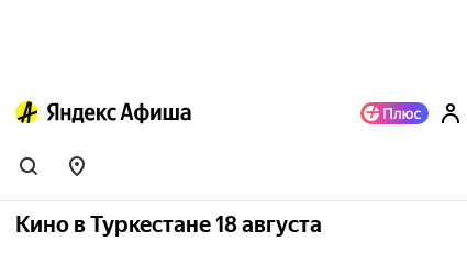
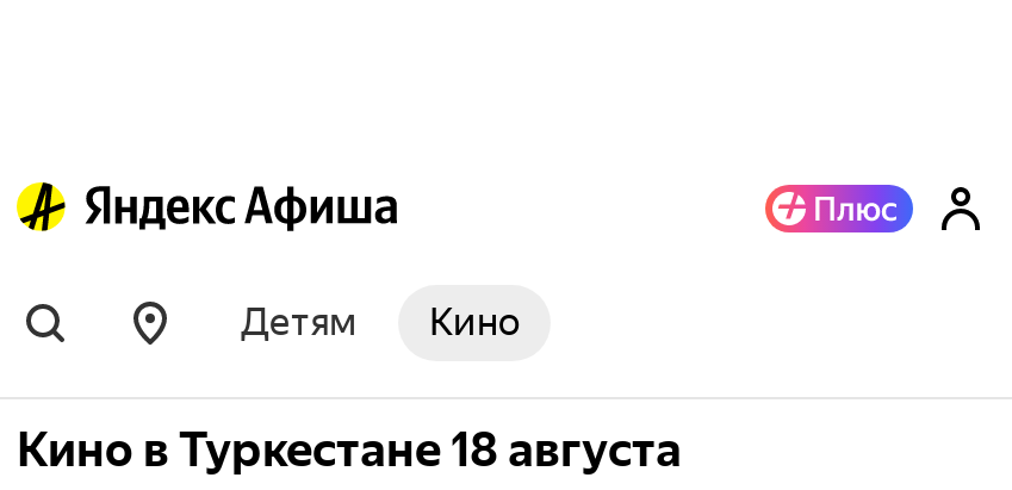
+ Детям
+ Кино
